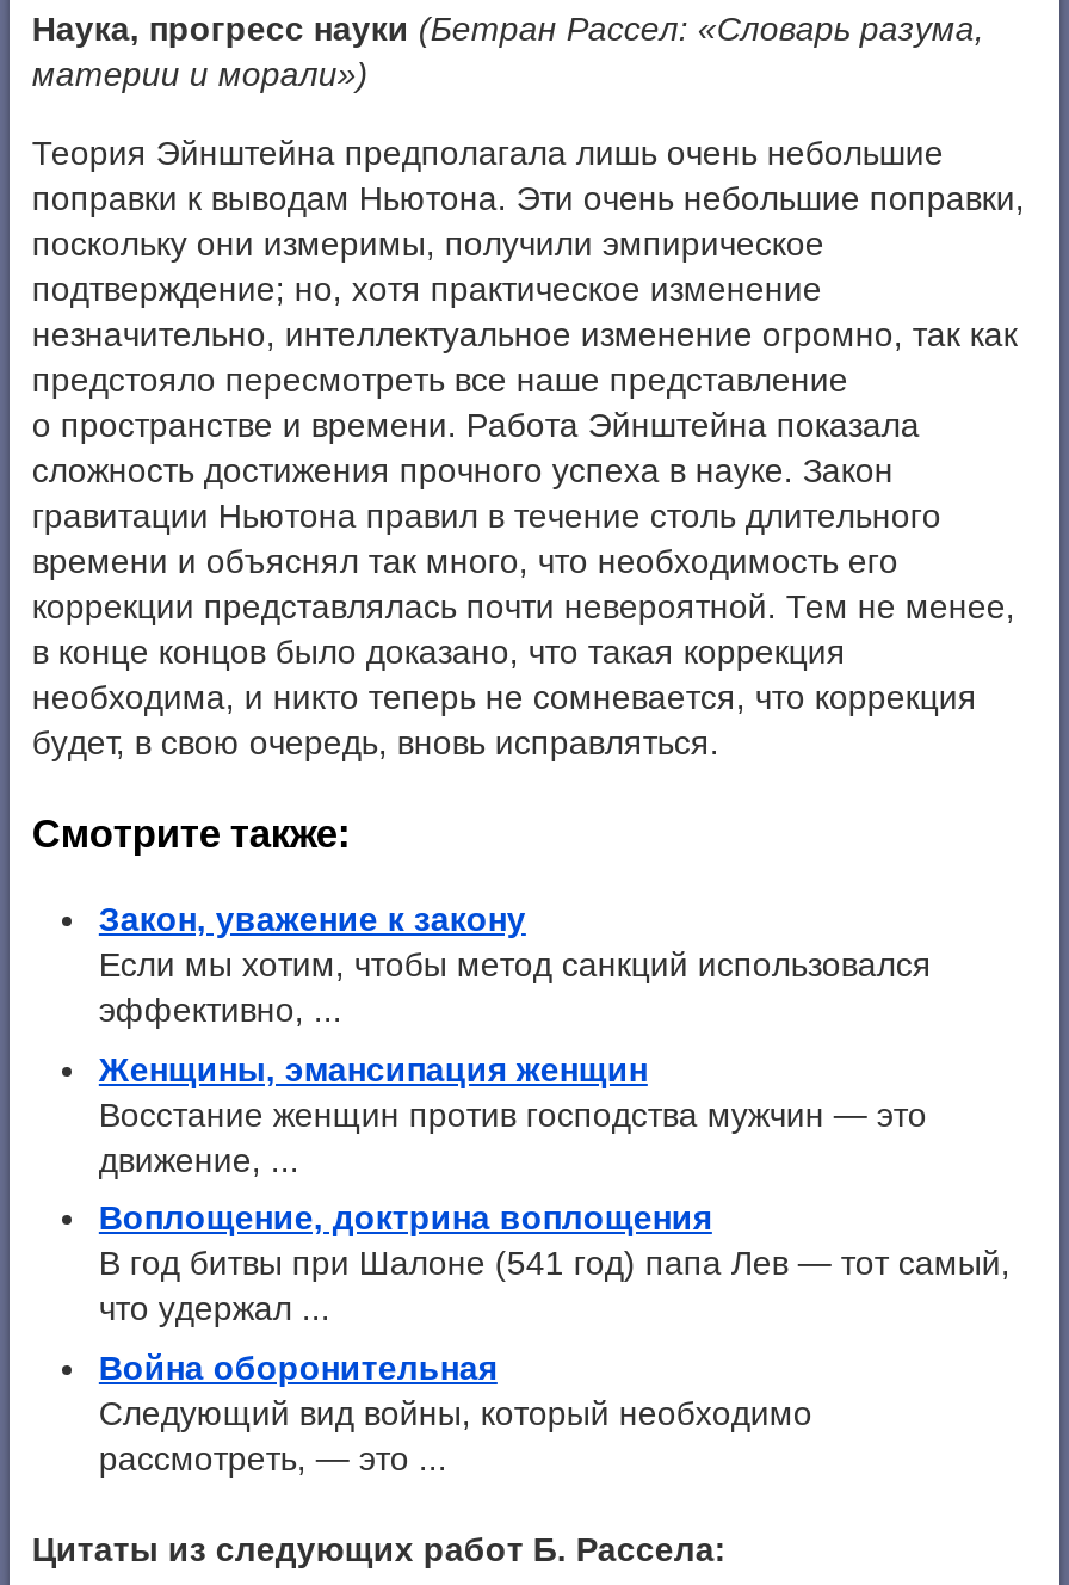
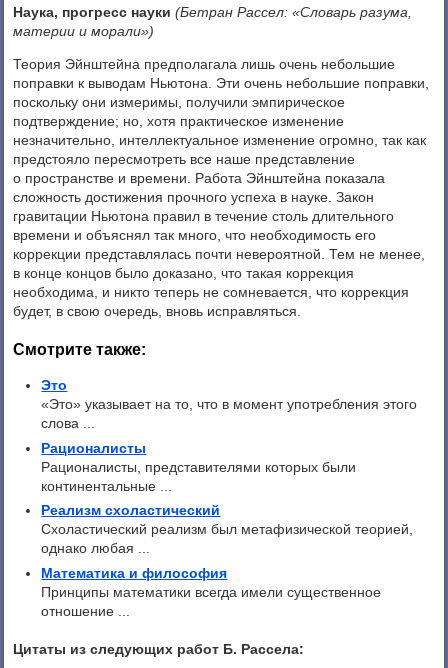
- Закон, уважение к закону
- Если мы хотим, чтобы метод санкций использовался
- эффективно, ...
+ Это
+ «Это» указывает на то, что в момент употребления этого
+ слова ...

- Женщины, эмансипация женщин
- Восстание женщин против господства мужчин — это
- движение, ...
+ Рационалисты
+ Рационалисты, представителями которых были
+ континентальные ...

- Воплощение, доктрина воплощения
- В год битвы при Шалоне (541 год) папа Лев — тот самый,
- что удержал ...
+ Реализм схоластический
+ Схоластический реализм был метафизической теорией,
+ однако любая ...

- Война оборонительная
- Следующий вид войны, который необходимо
- рассмотреть, — это ...
+ Математика и философия
+ Принципы математики всегда имели существенное
+ отношение ...
